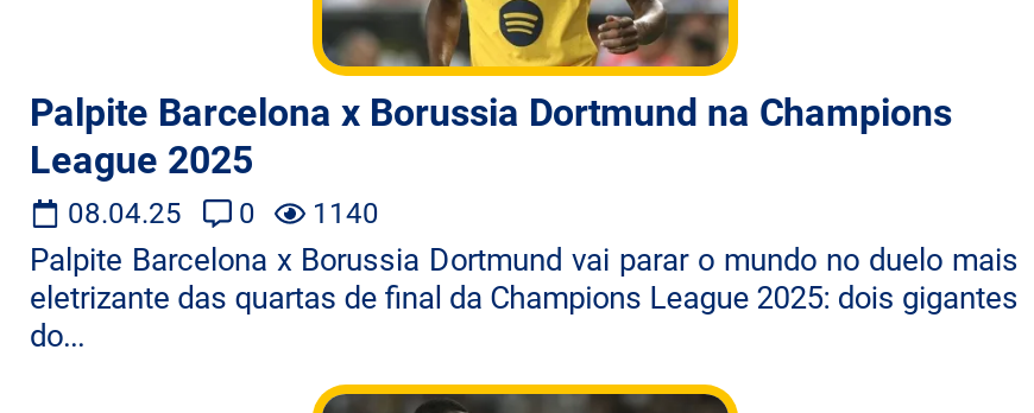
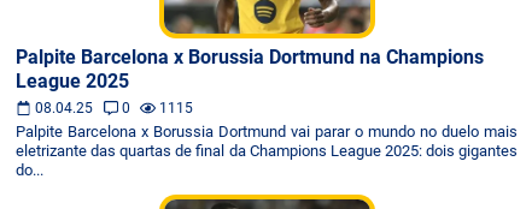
- 08.04.25 0 1140
+ 08.04.25 0 1115
